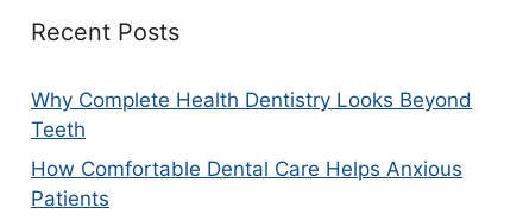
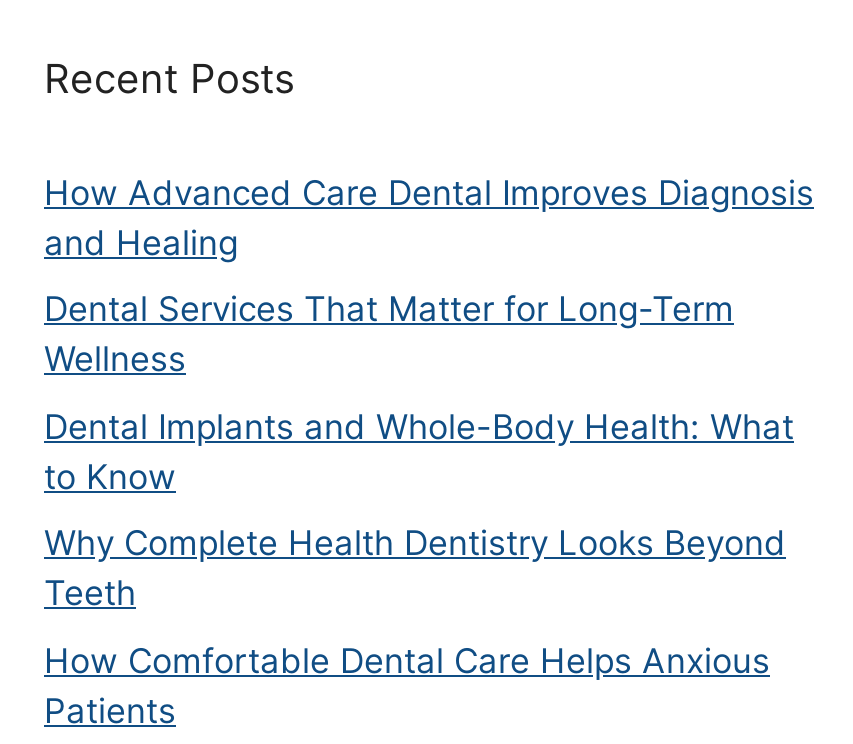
+ How Advanced Care Dental Improves Diagnosis
+ and Healing
+ Dental Services That Matter for Long-Term
+ Wellness
+ Dental Implants and Whole-Body Health: What
+ to Know
